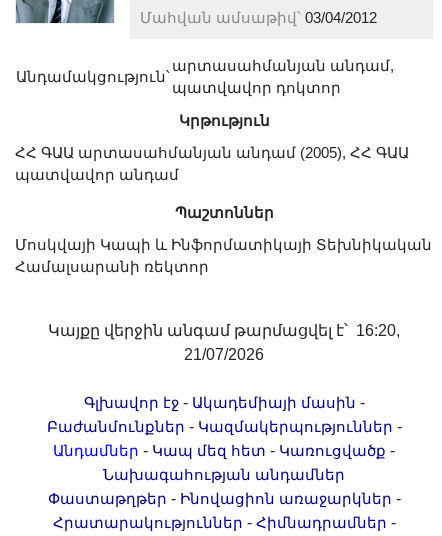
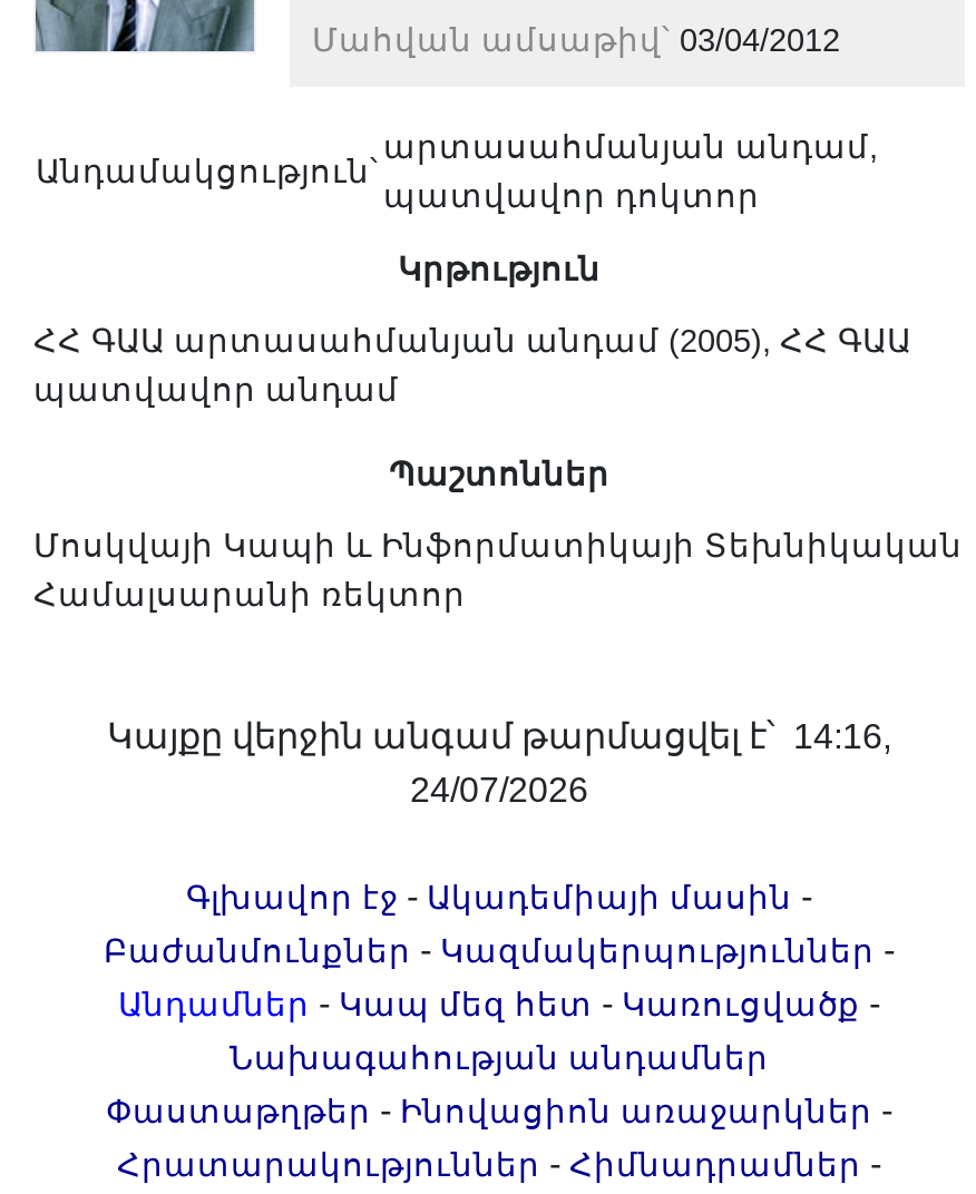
- Կայքը վերջին անգամ թարմացվել է՝ 16:20,
+ Կայքը վերջին անգամ թարմացվել է՝ 14:16,

- 21/07/2026
+ 24/07/2026
